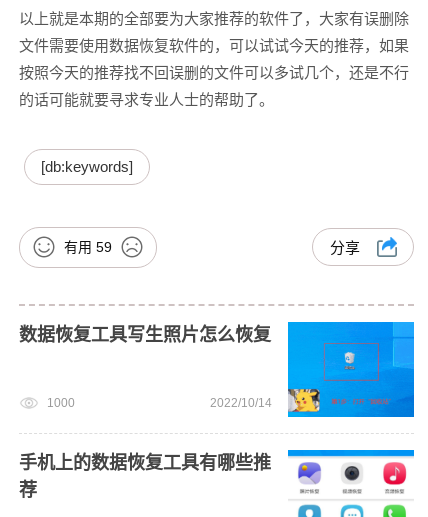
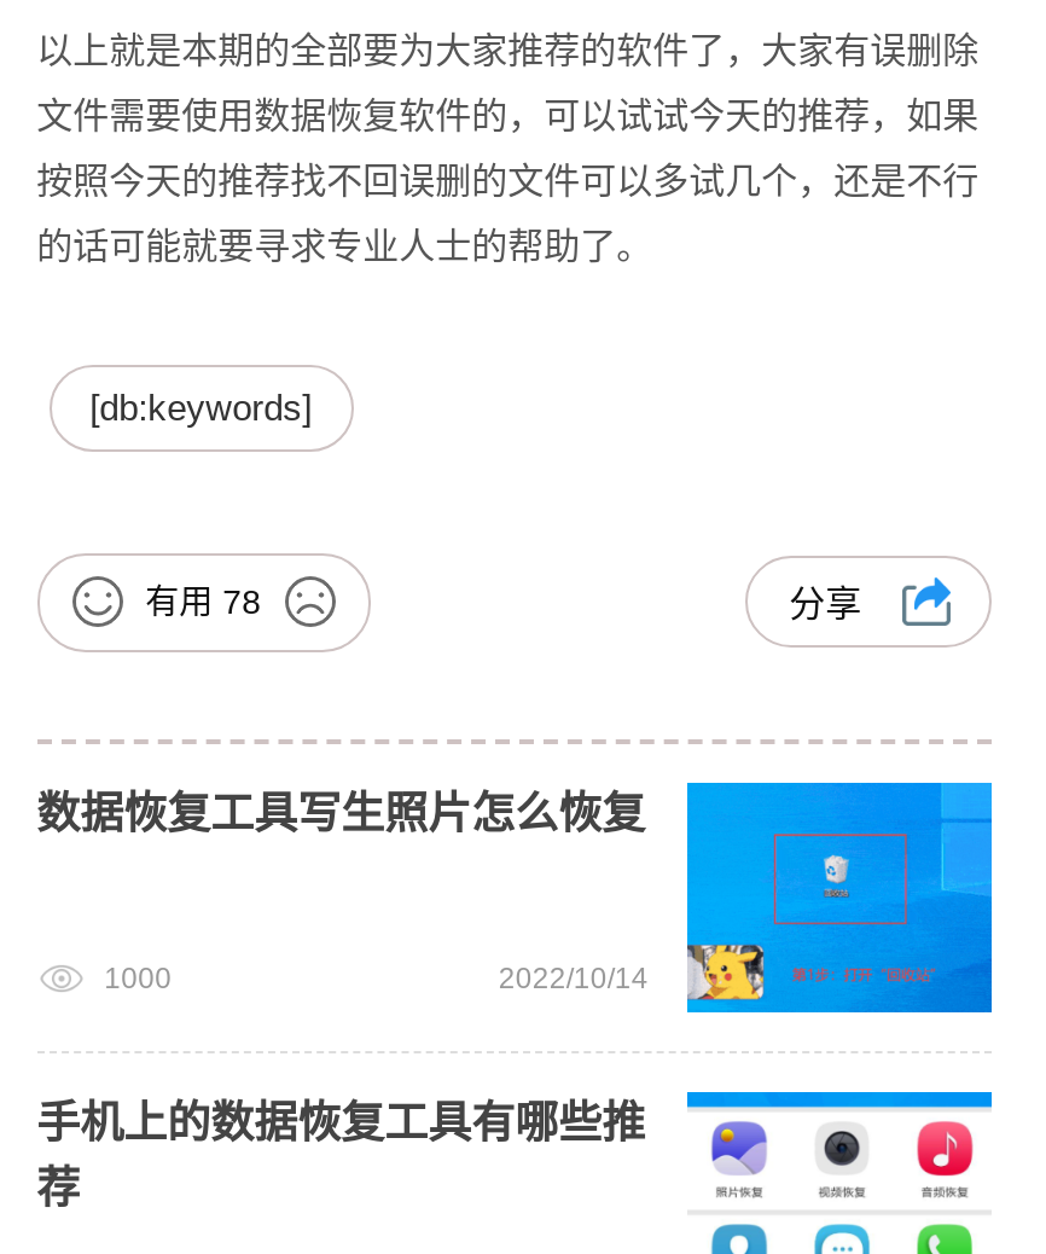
- 有用 59
+ 有用 78
